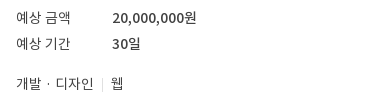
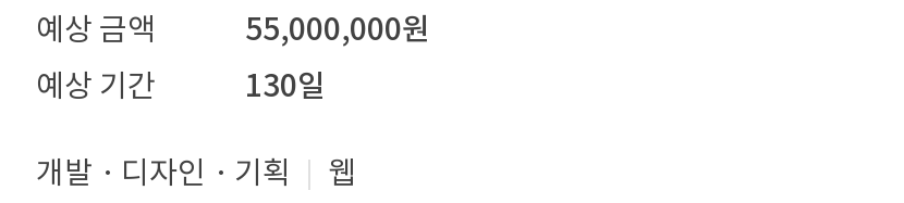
- 20,000,000원
+ 55,000,000원

- 30일
+ 130일

- 개발 · 디자인
+ 개발 · 디자인 · 기획
